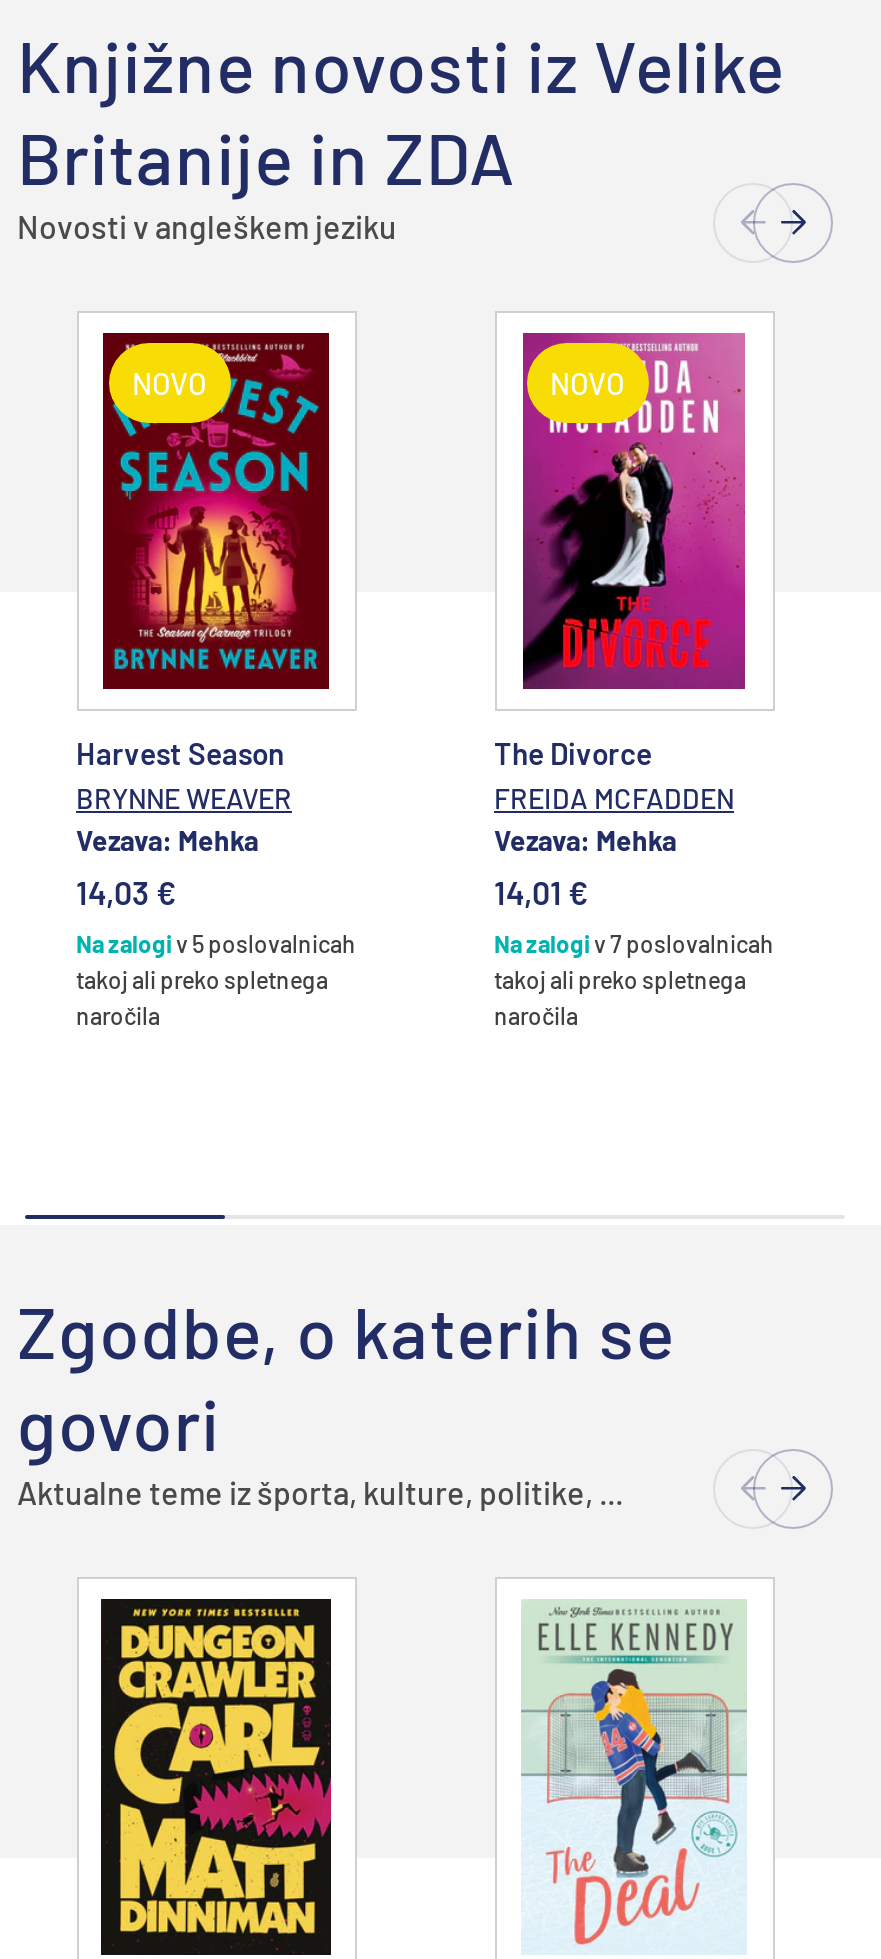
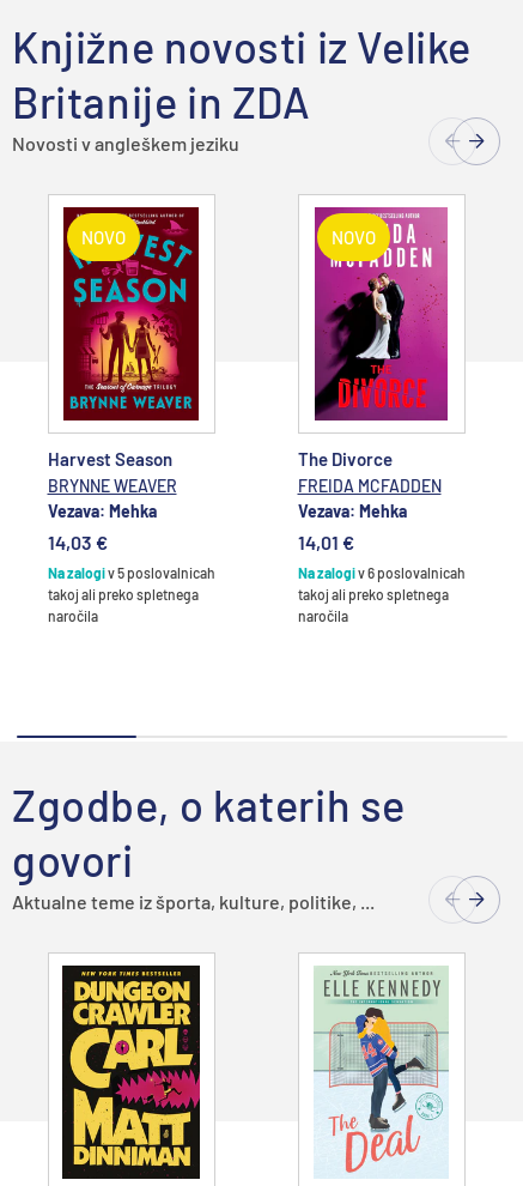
- Na zalogi v 7 poslovalnicah
+ Na zalogi v 6 poslovalnicah
